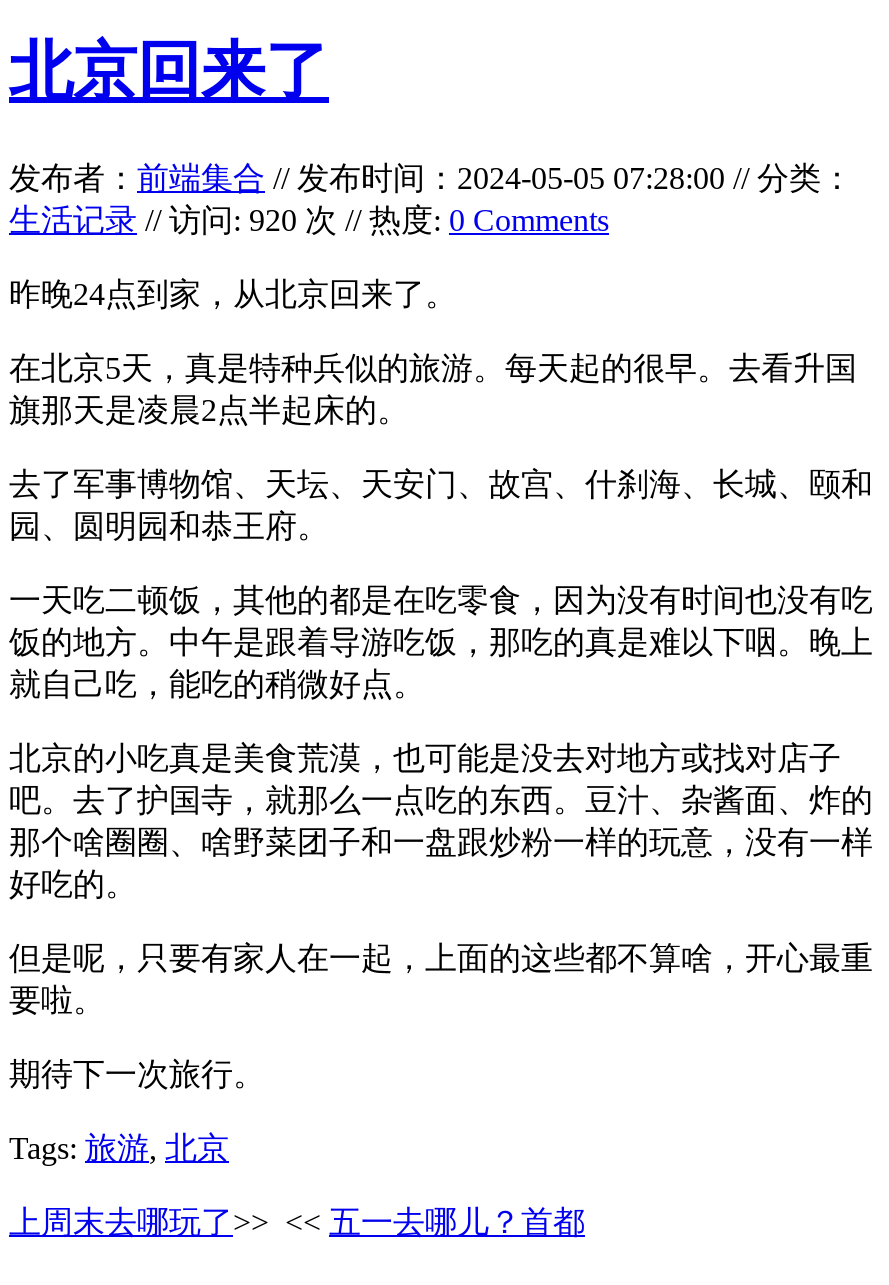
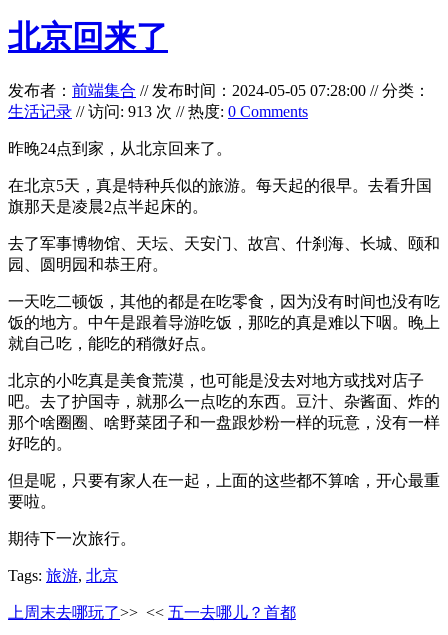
- 生活记录// 访问: 920 次 // 热度: 0 Comments
+ 生活记录// 访问: 913 次 // 热度: 0 Comments
